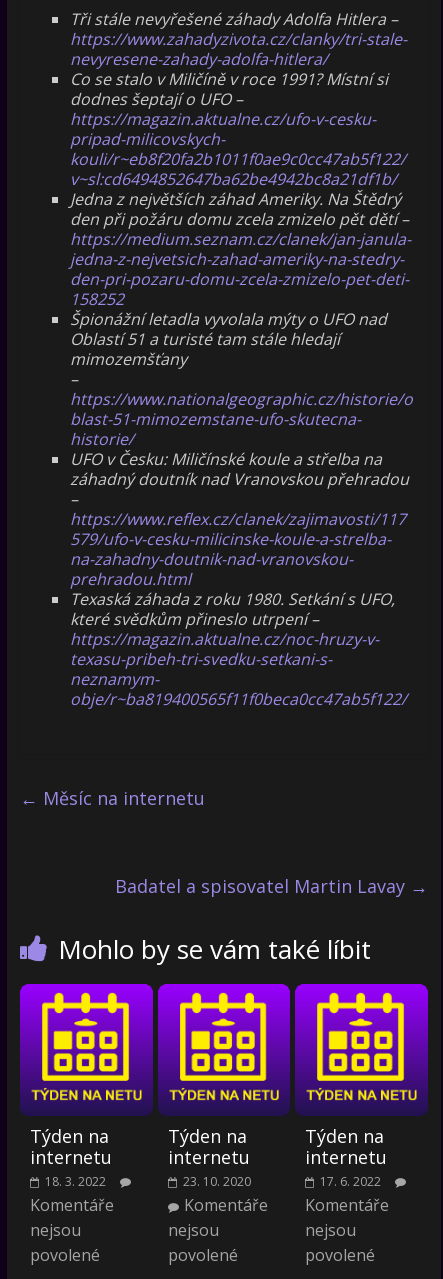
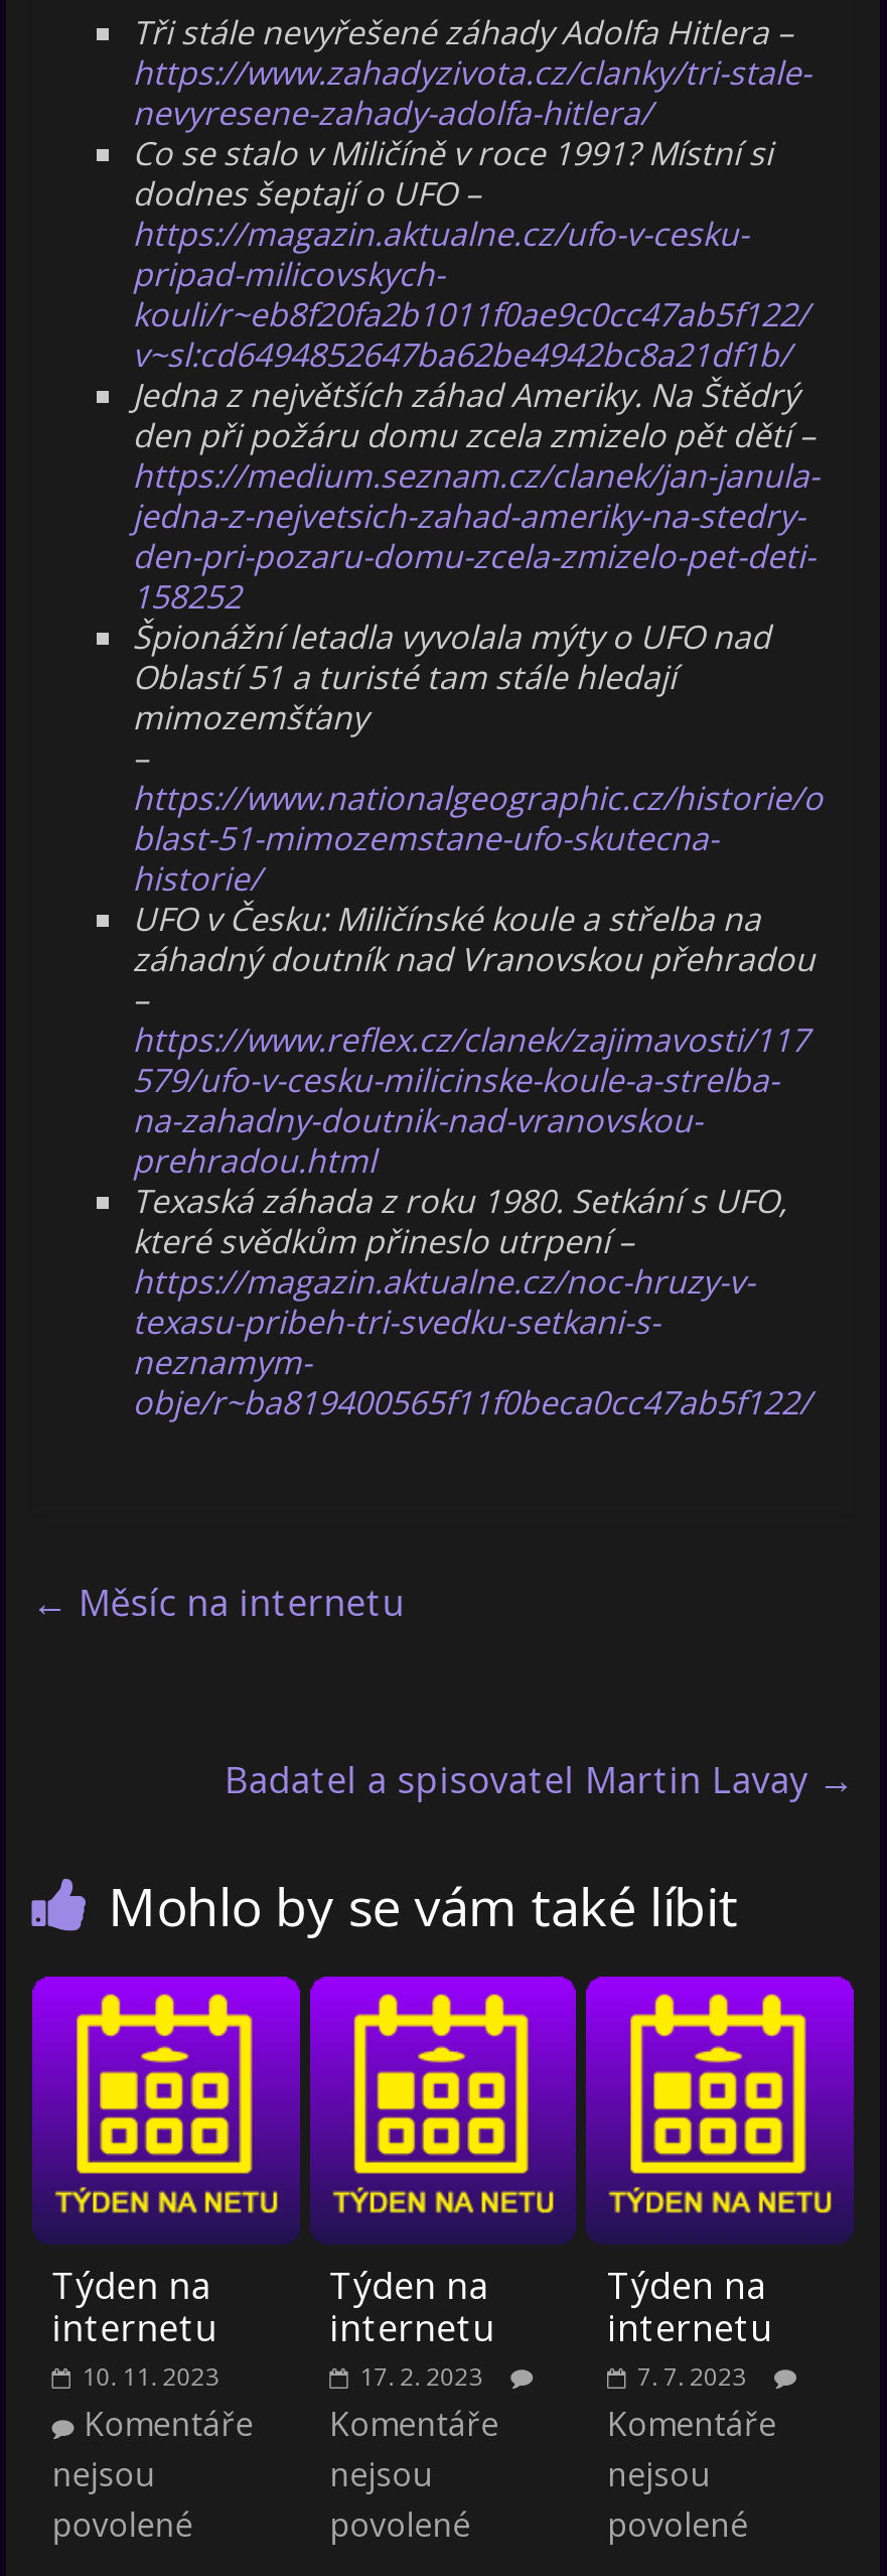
- 18. 3. 2022
+ 10. 11. 2023

- 23. 10. 2020
+ 17. 2. 2023

- 17. 6. 2022
+ 7. 7. 2023
